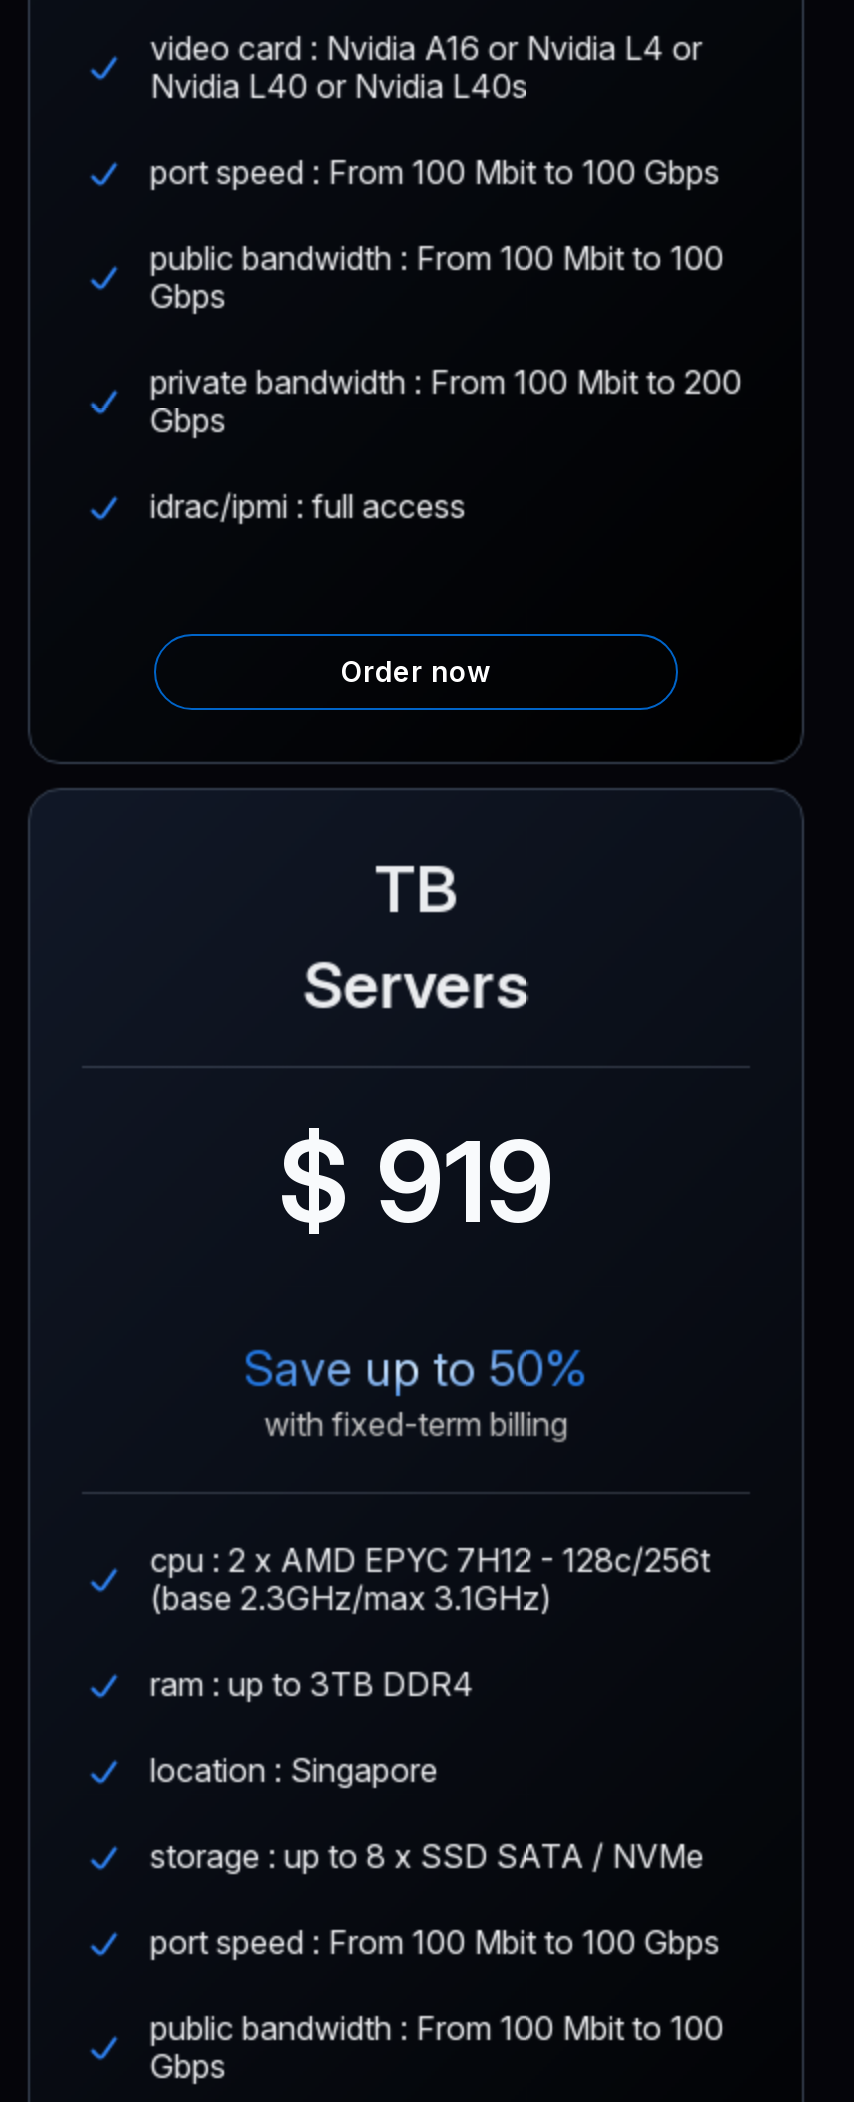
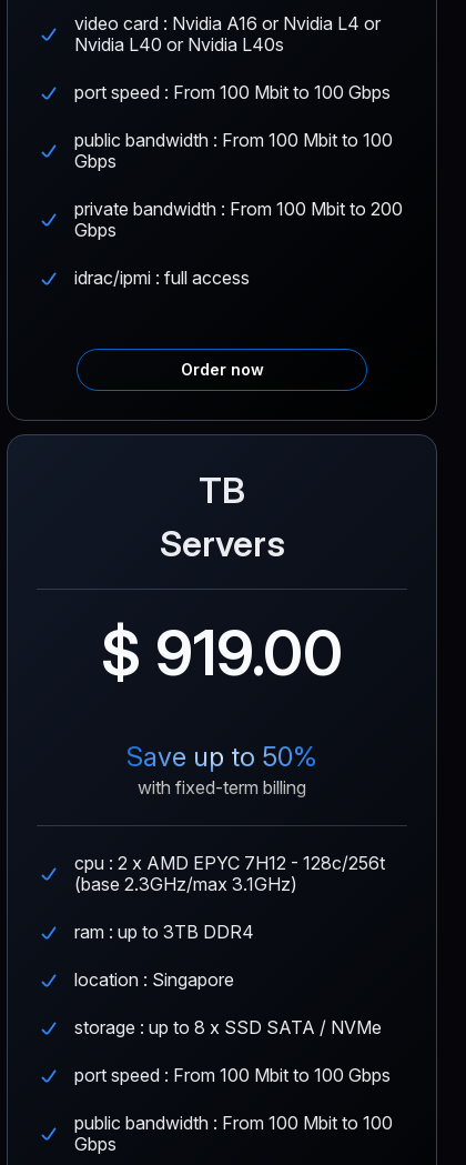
- $ 919
+ $ 919.00
